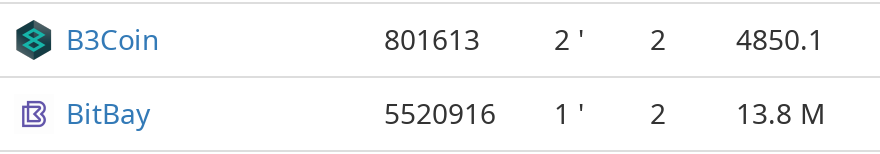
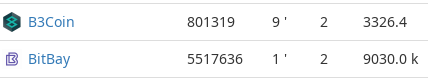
- 801613
+ 801319

- 2 '
+ 9 '

- 4850.1
+ 3326.4

- 5520916
+ 5517636

- 13.8 M
+ 9030.0 k
